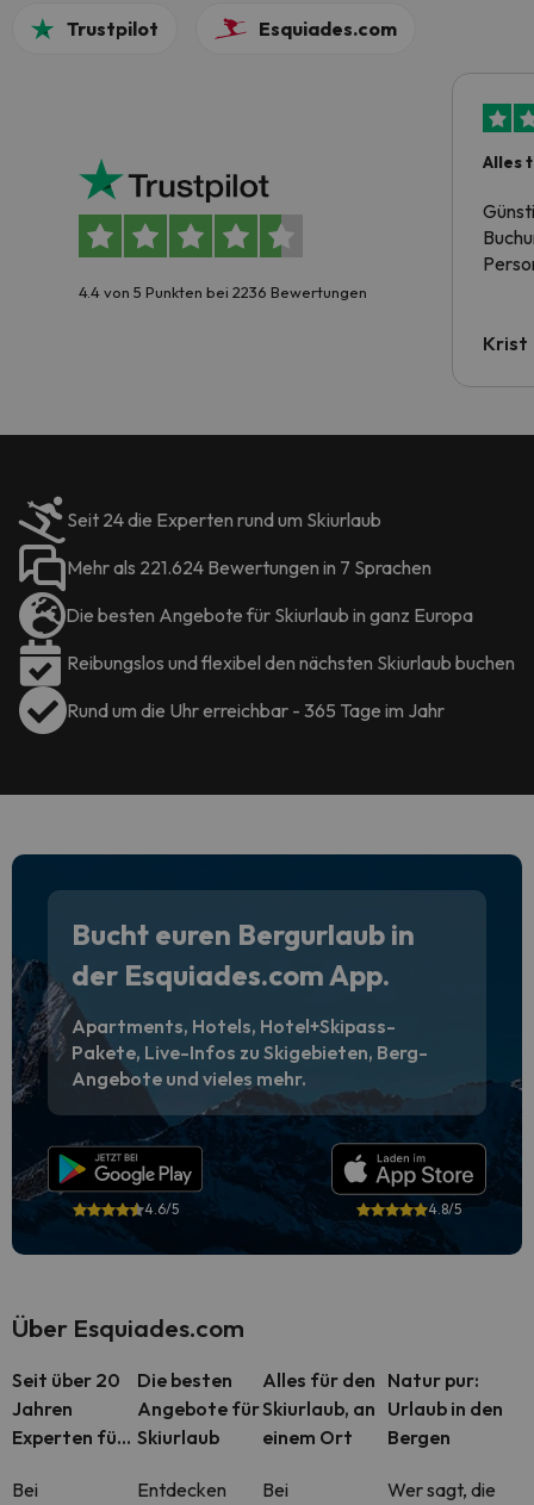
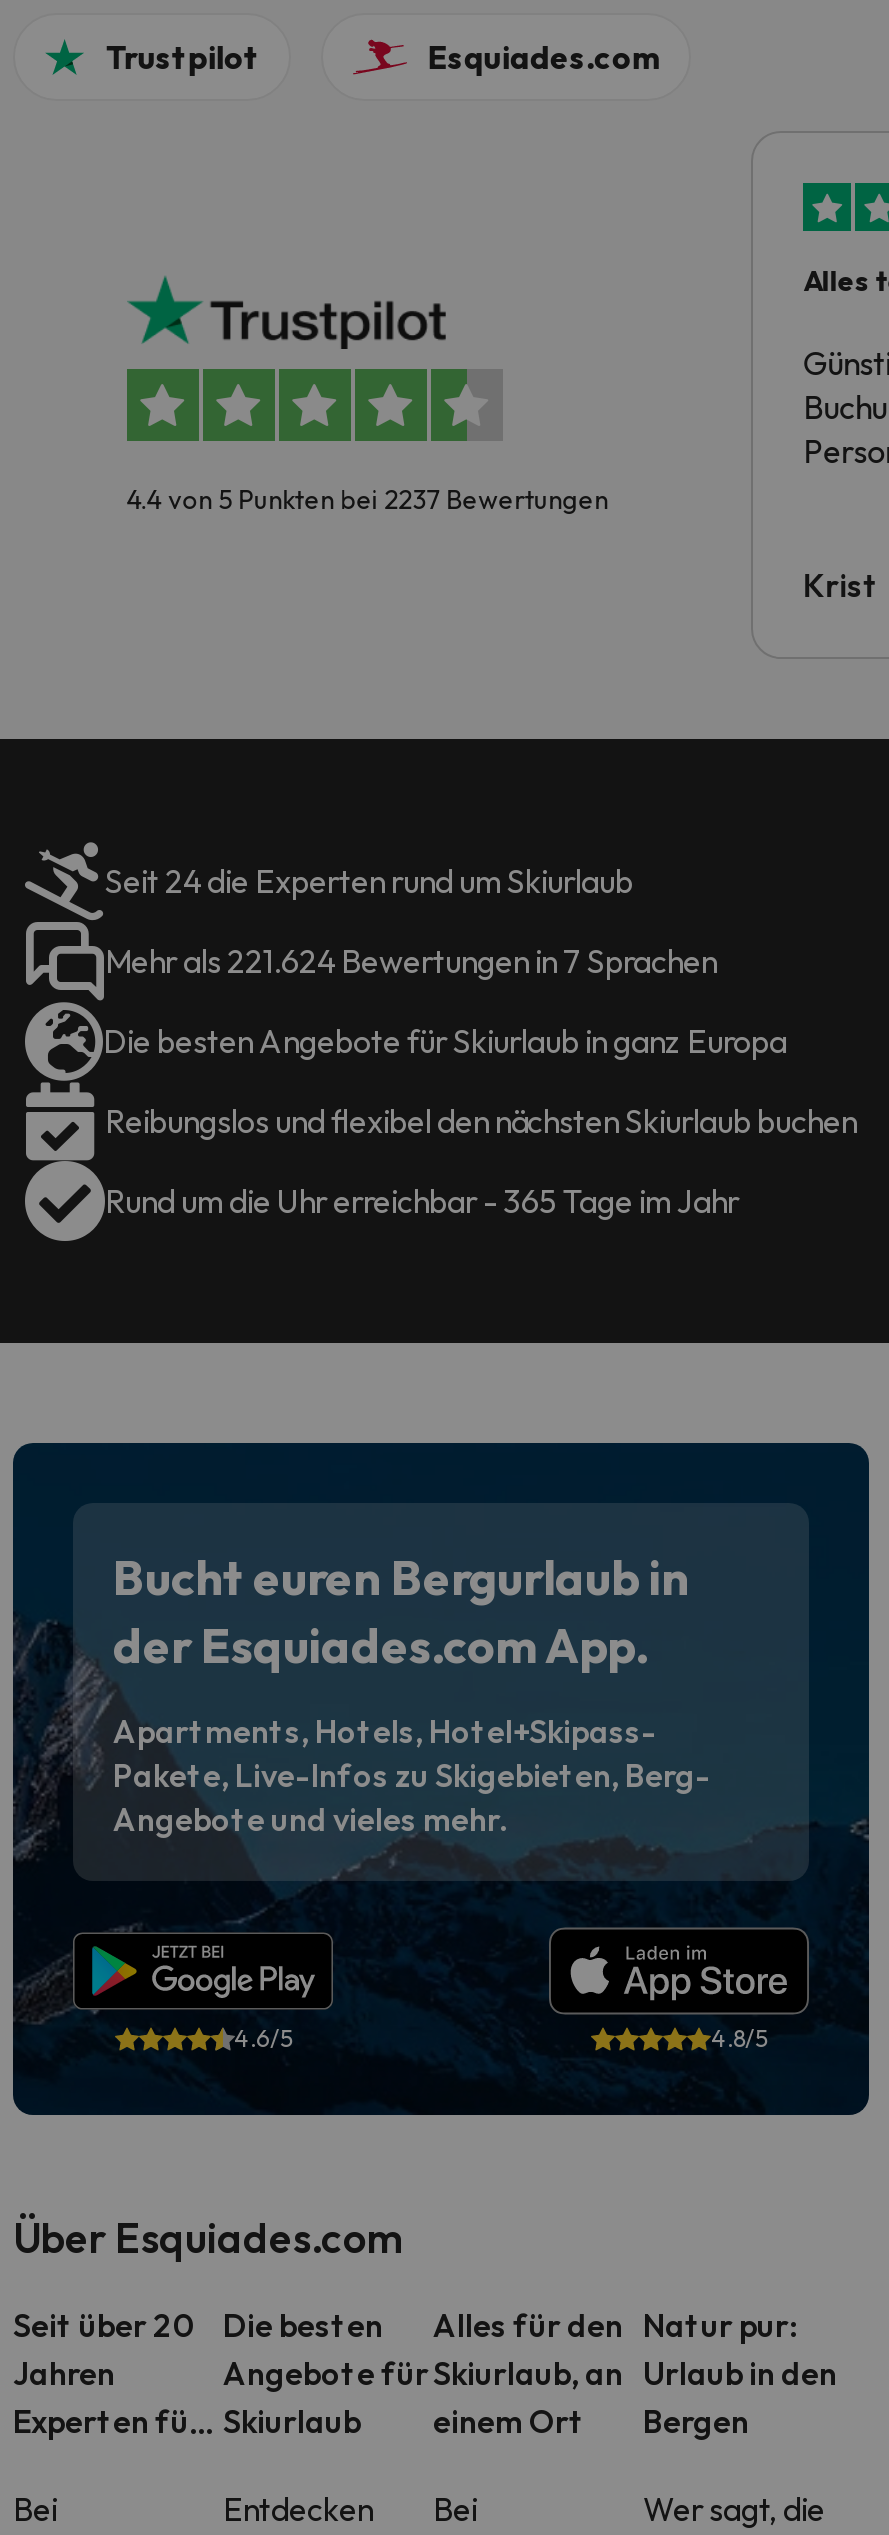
- 4.4 von 5 Punkten bei 2236 Bewertungen
+ 4.4 von 5 Punkten bei 2237 Bewertungen
